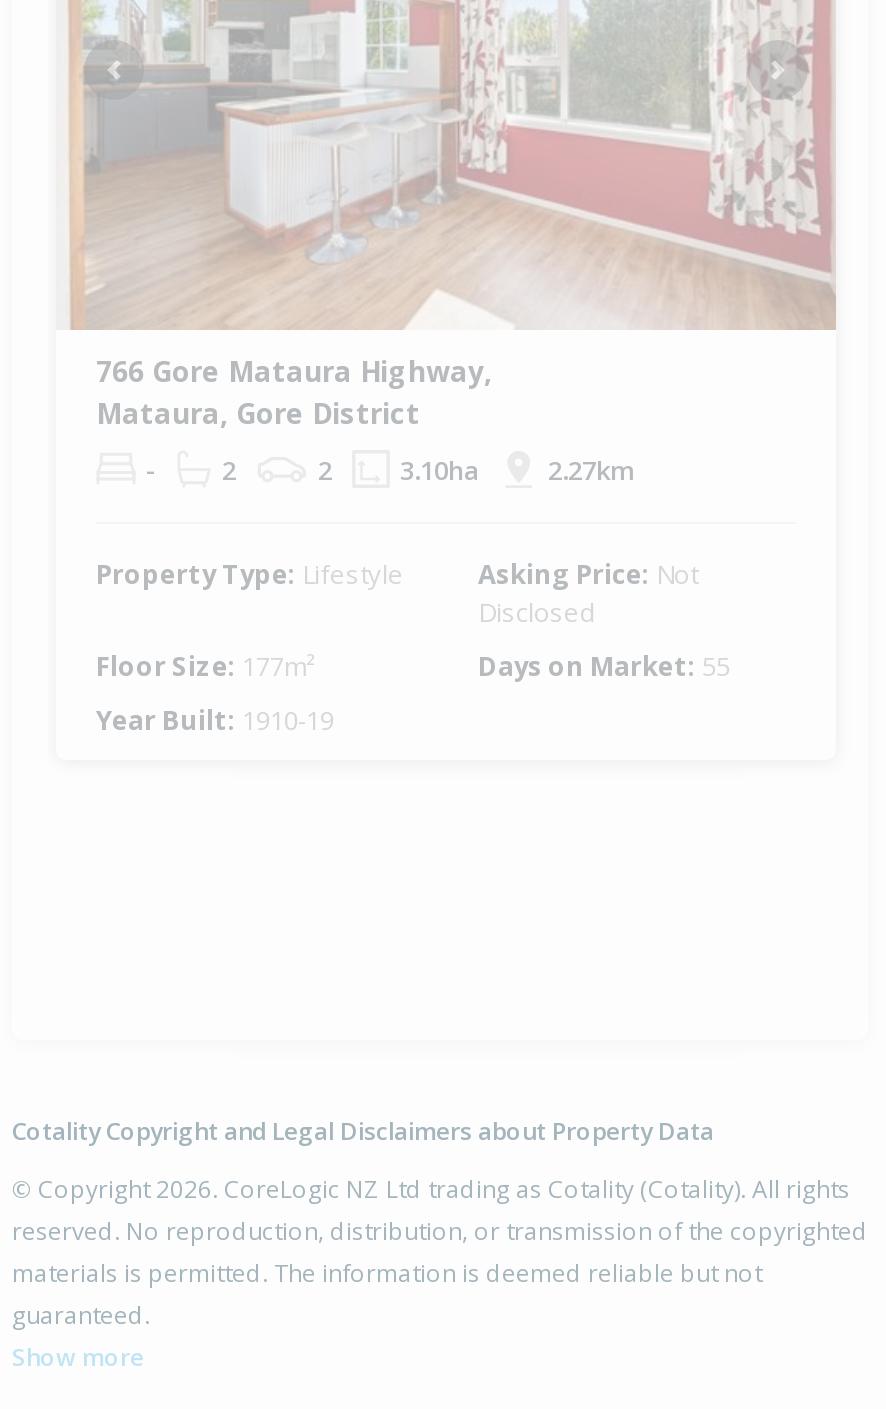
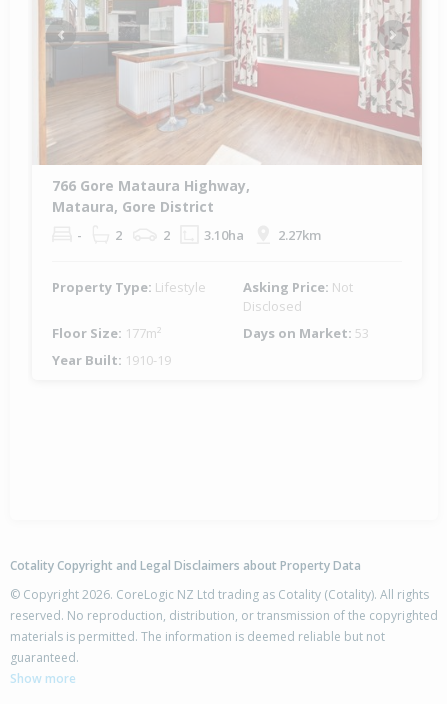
- Days on Market: 55
+ Days on Market: 53
